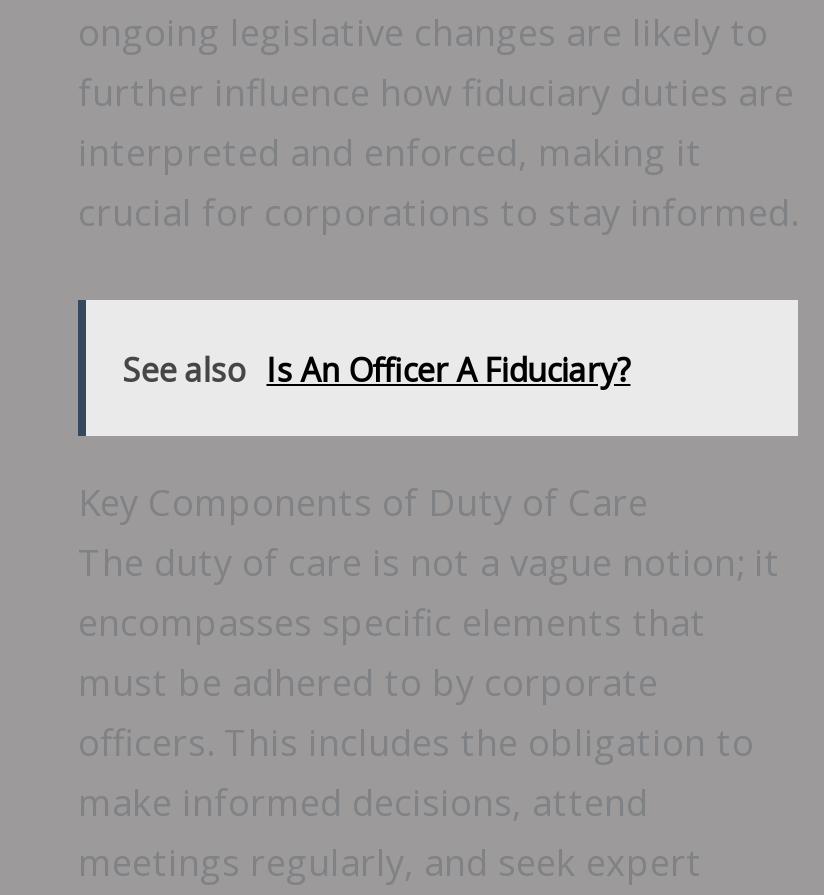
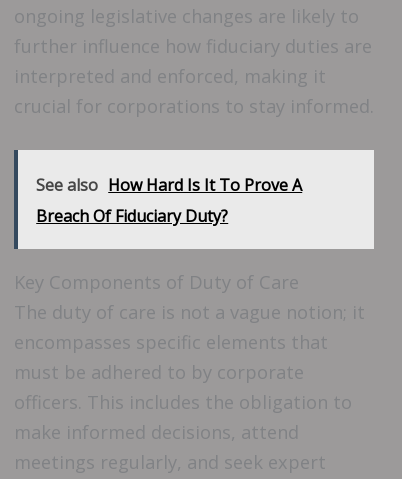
- See also Is An Officer A Fiduciary?
+ See also How Hard Is It To Prove A
+ Breach Of Fiduciary Duty?
